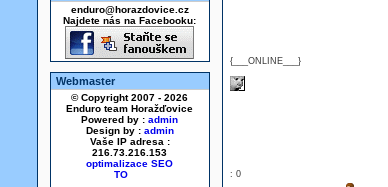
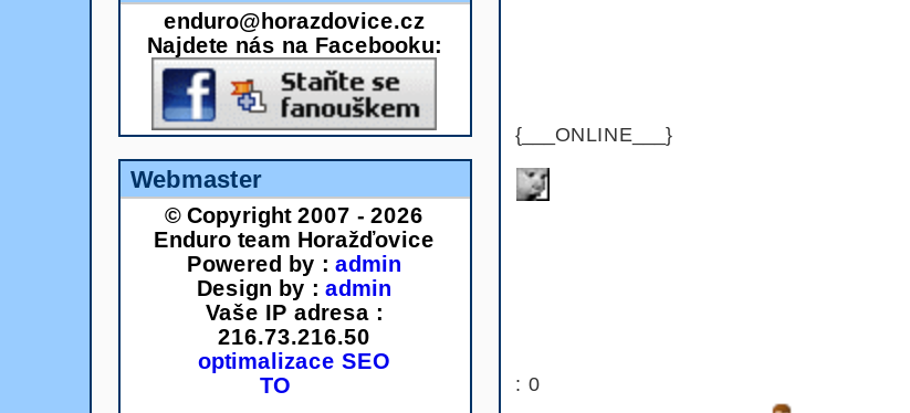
- 216.73.216.153
+ 216.73.216.50
